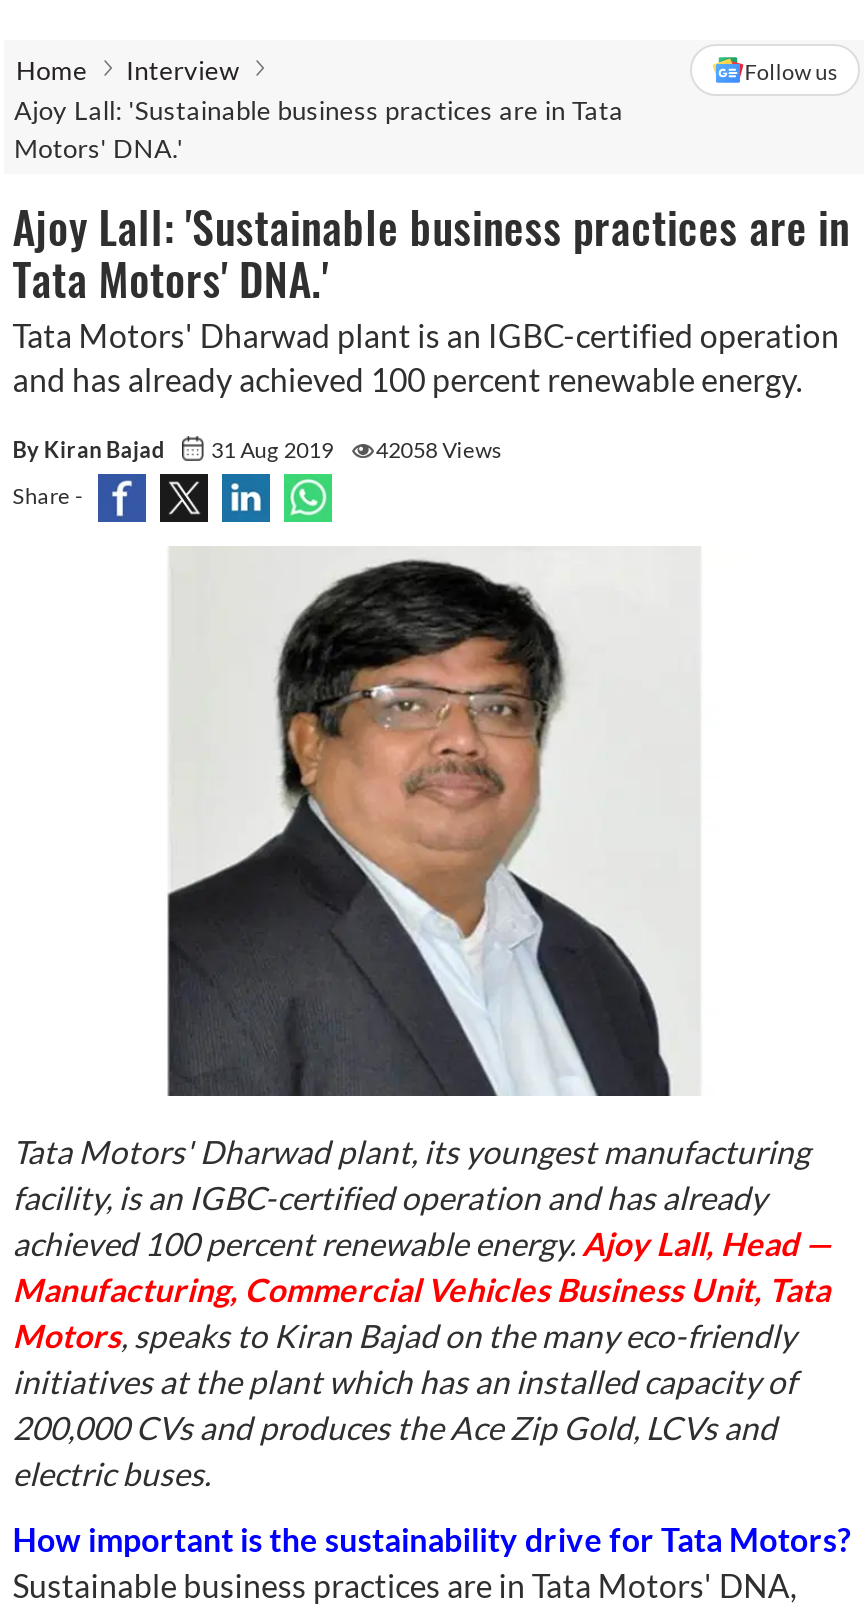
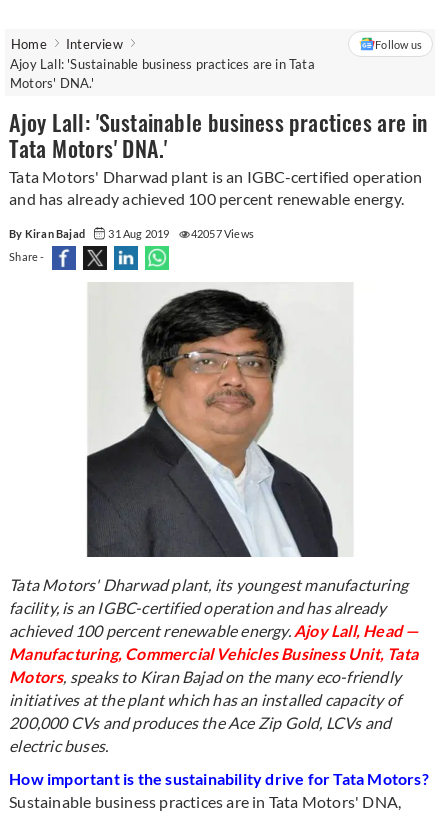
- By Kiran Bajad 31 Aug 2019 42058 Views
+ By Kiran Bajad 31 Aug 2019 42057 Views
